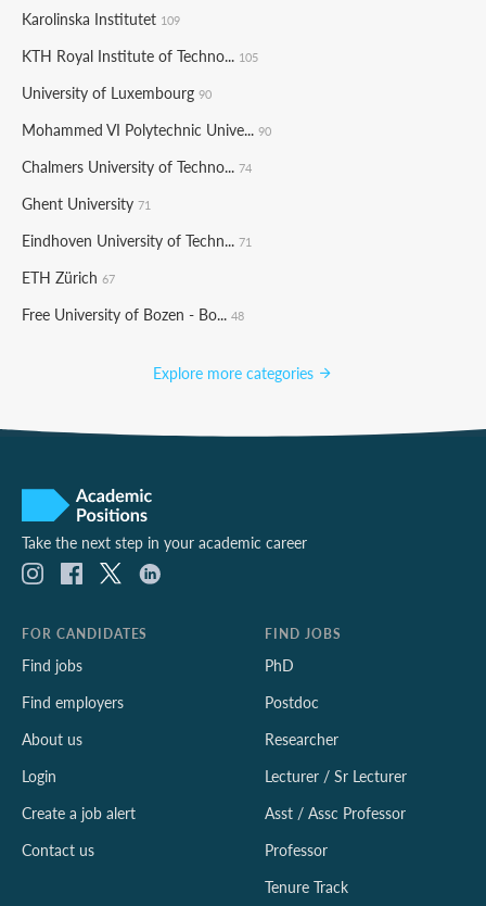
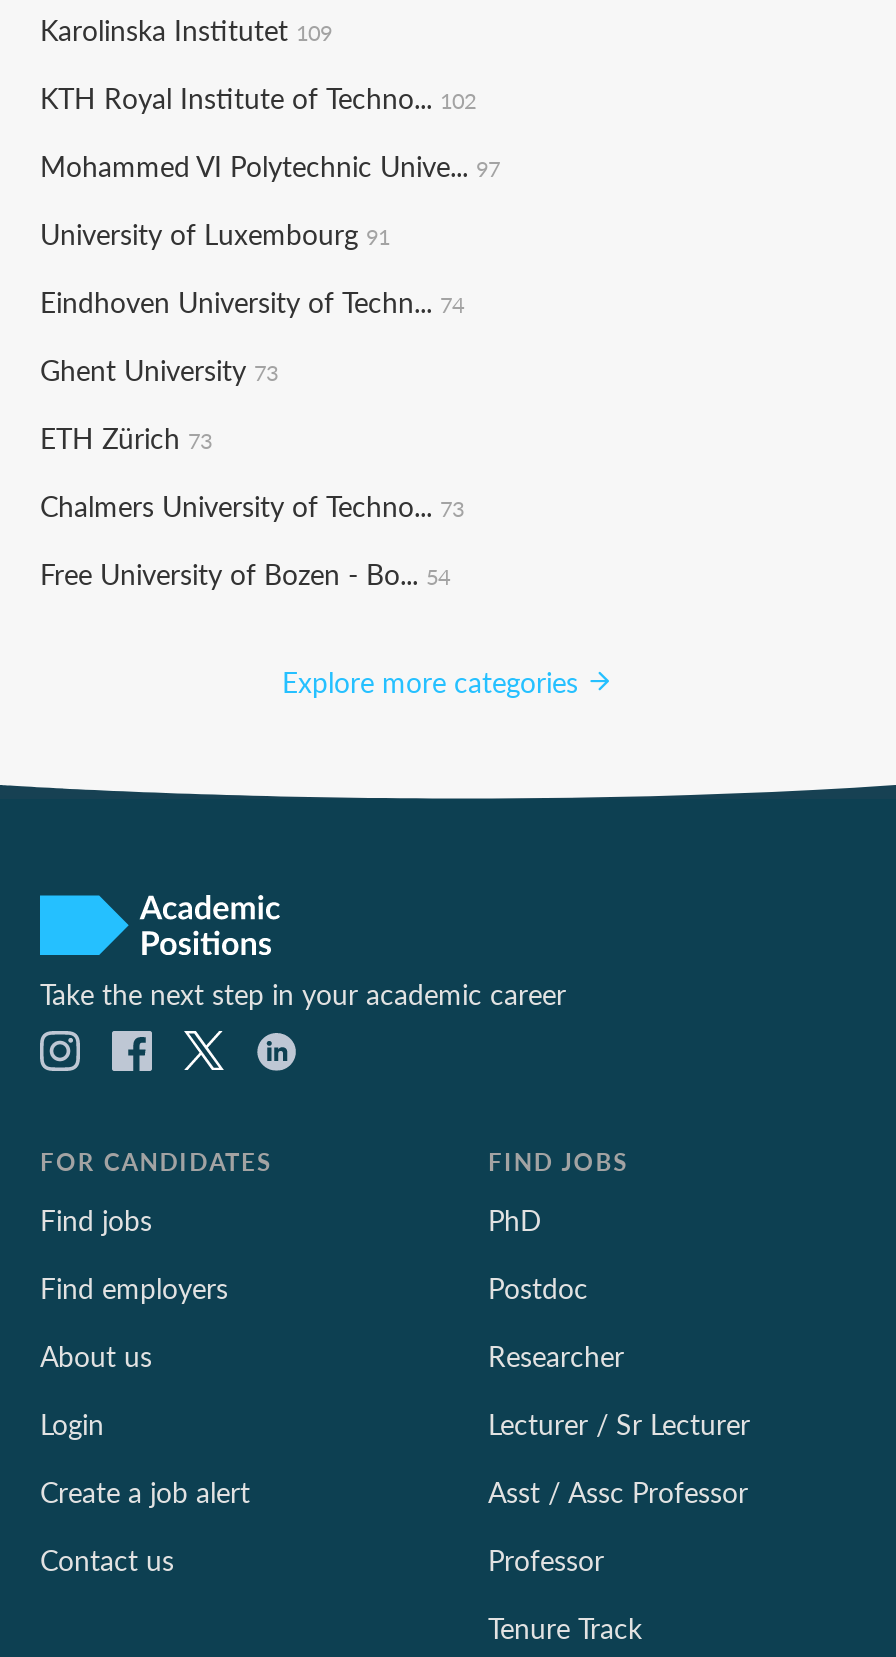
- KTH Royal Institute of Techno... 105
+ KTH Royal Institute of Techno... 102

- University of Luxembourg 90
+ Mohammed VI Polytechnic Unive... 97

- Mohammed VI Polytechnic Unive... 90
+ University of Luxembourg 91

- Chalmers University of Techno... 74
+ Eindhoven University of Techn... 74

- Ghent University 71
+ Ghent University 73

- Eindhoven University of Techn... 71
+ ETH Zürich 73

- ETH Zürich 67
+ Chalmers University of Techno... 73

- Free University of Bozen - Bo... 48
+ Free University of Bozen - Bo... 54
